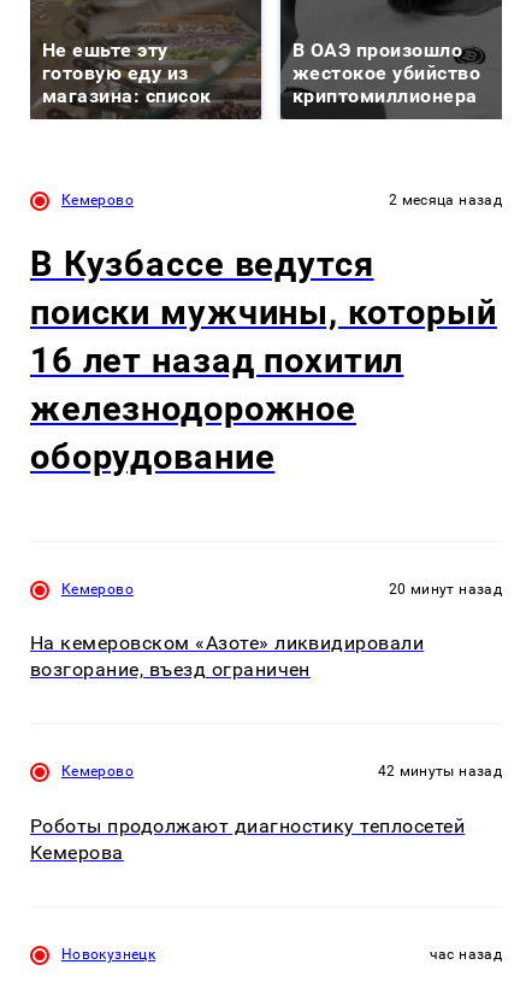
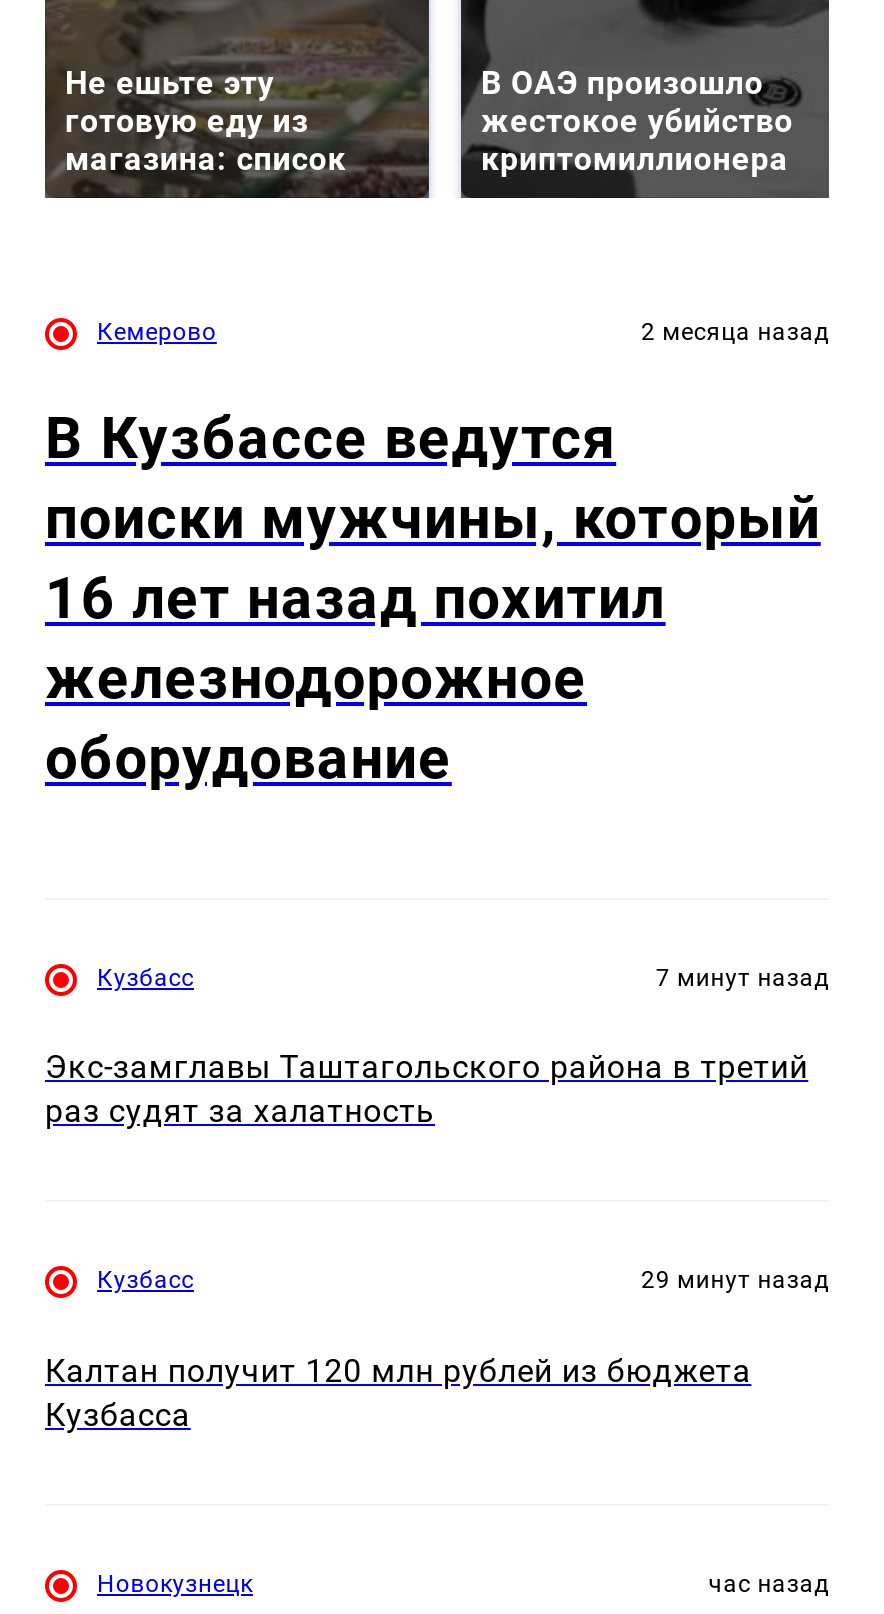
- Кемерово
- 20 минут назад
+ Кузбасс
+ 7 минут назад

- На кемеровском «Азоте» ликвидировали
- возгорание, въезд ограничен
+ Экс-замглавы Таштагольского района в третий
+ раз судят за халатность

- Кемерово
- 42 минуты назад
+ Кузбасс
+ 29 минут назад

- Роботы продолжают диагностику теплосетей
- Кемерова
+ Калтан получит 120 млн рублей из бюджета
+ Кузбасса
